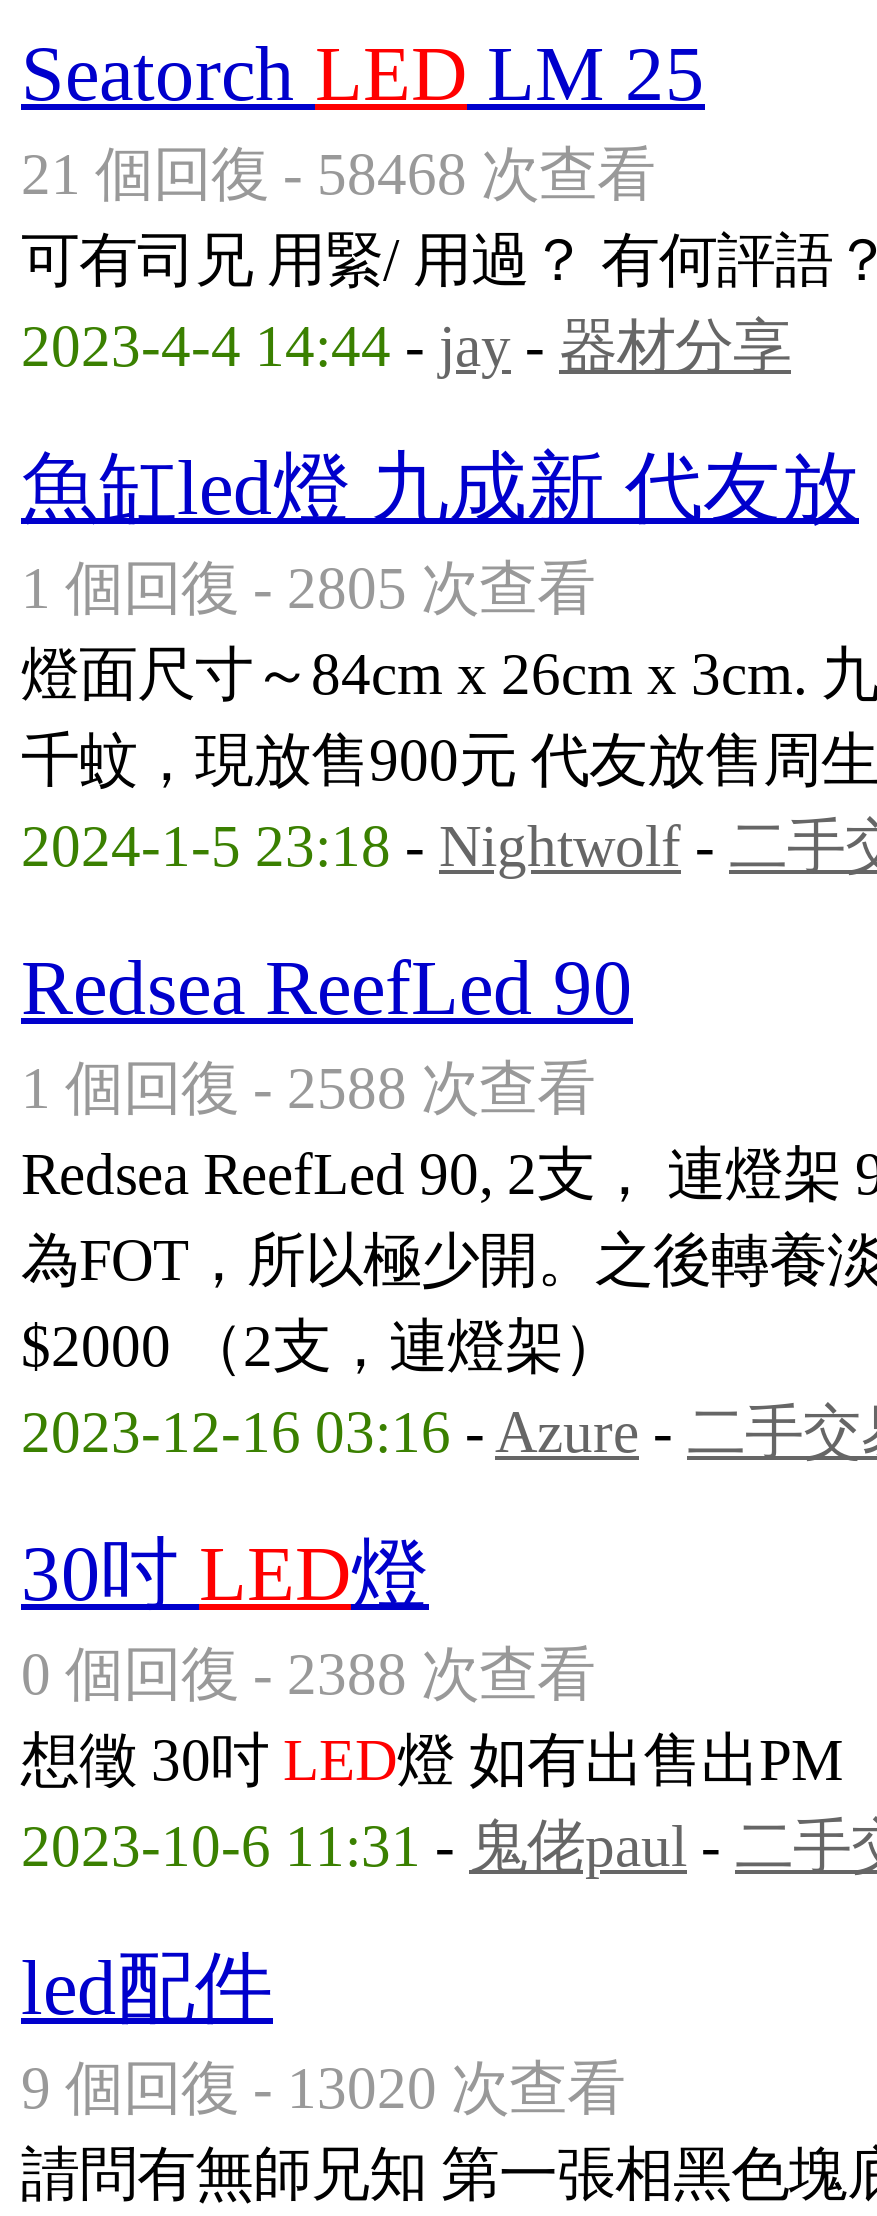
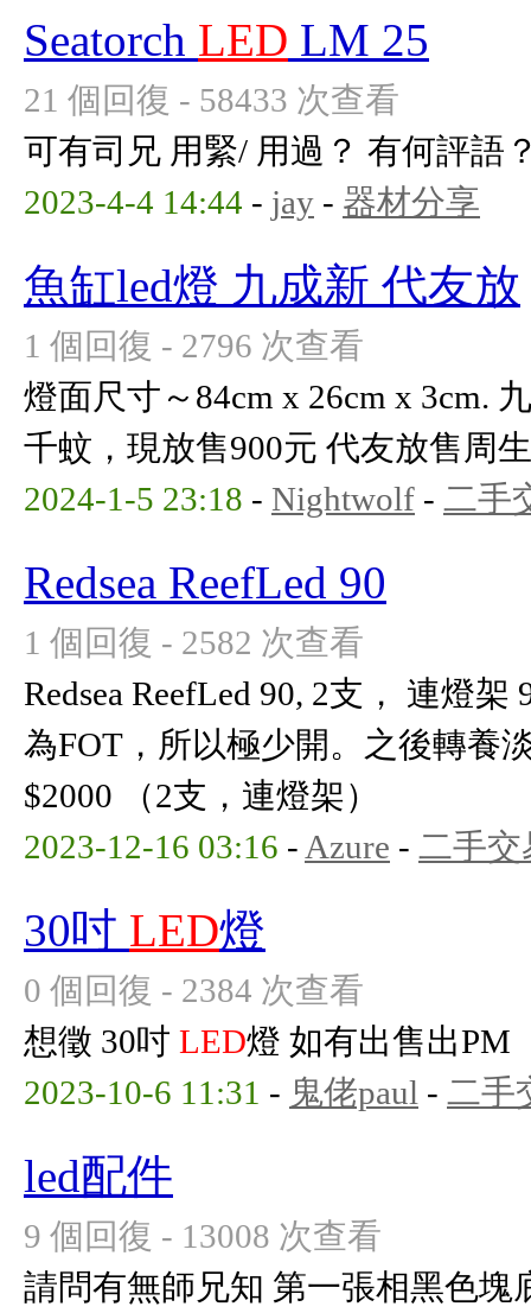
- 21 個回復 - 58468 次查看
+ 21 個回復 - 58433 次查看

- 1 個回復 - 2805 次查看
+ 1 個回復 - 2796 次查看

- 1 個回復 - 2588 次查看
+ 1 個回復 - 2582 次查看

- 0 個回復 - 2388 次查看
+ 0 個回復 - 2384 次查看

- 9 個回復 - 13020 次查看
+ 9 個回復 - 13008 次查看
